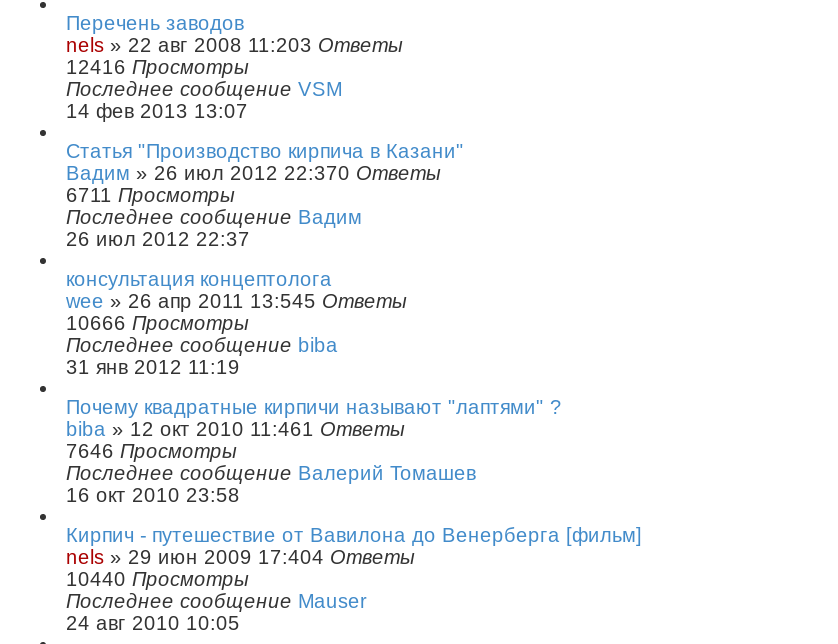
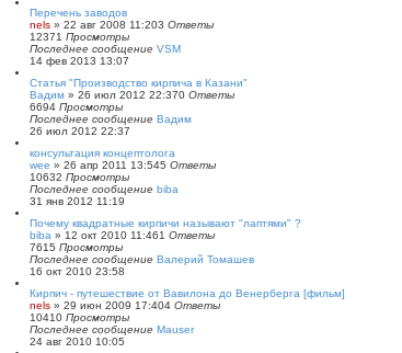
- 12416 Просмотры
+ 12371 Просмотры

- 6711 Просмотры
+ 6694 Просмотры

- 10666 Просмотры
+ 10632 Просмотры

- 7646 Просмотры
+ 7615 Просмотры

- 10440 Просмотры
+ 10410 Просмотры
